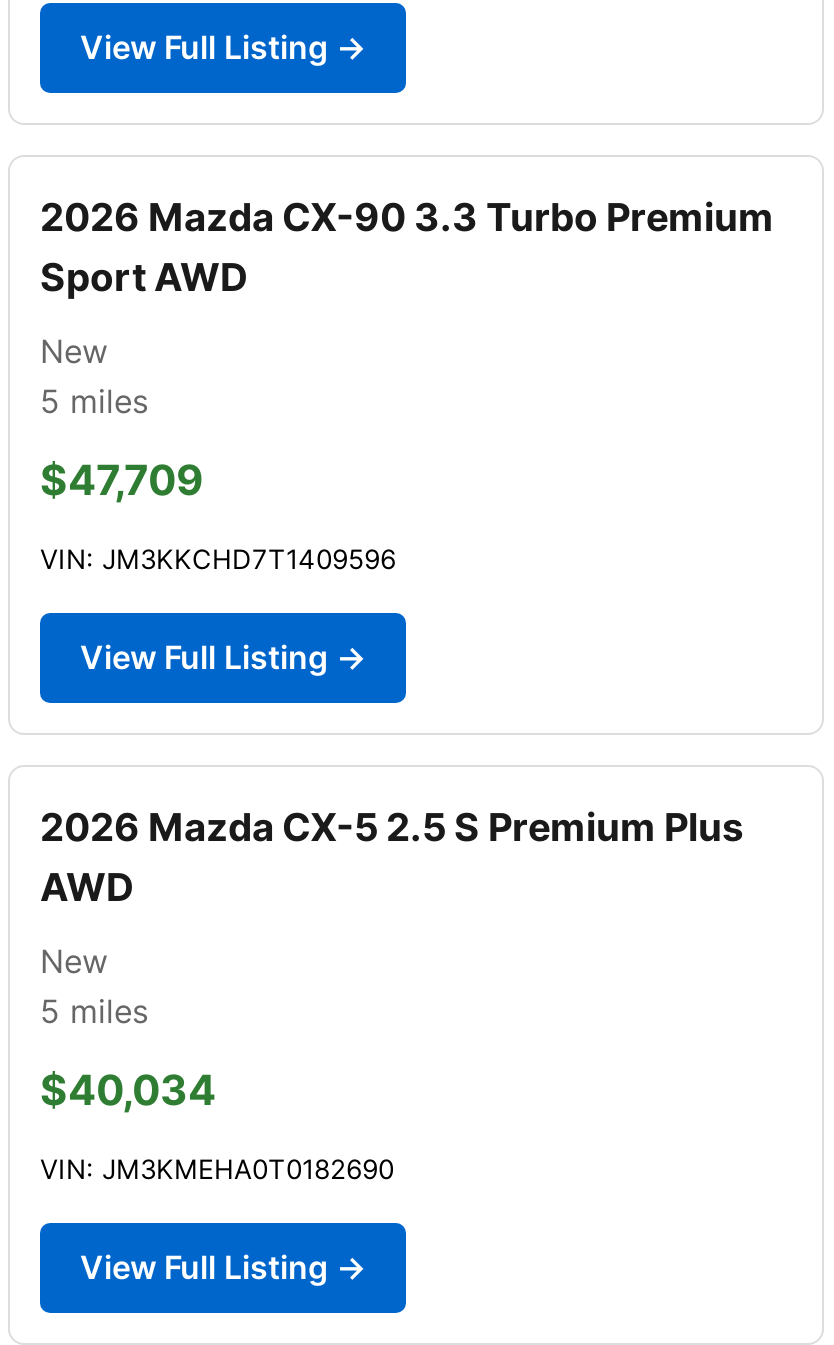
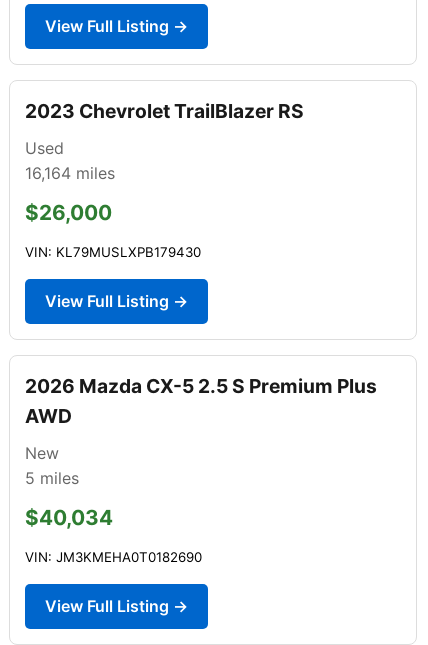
- 2026 Mazda CX-90 3.3 Turbo Premium
- Sport AWD
+ 2023 Chevrolet TrailBlazer RS

- New
- 5 miles
+ Used
+ 16,164 miles

- $47,709
+ $26,000

- VIN: JM3KKCHD7T1409596
+ VIN: KL79MUSLXPB179430
